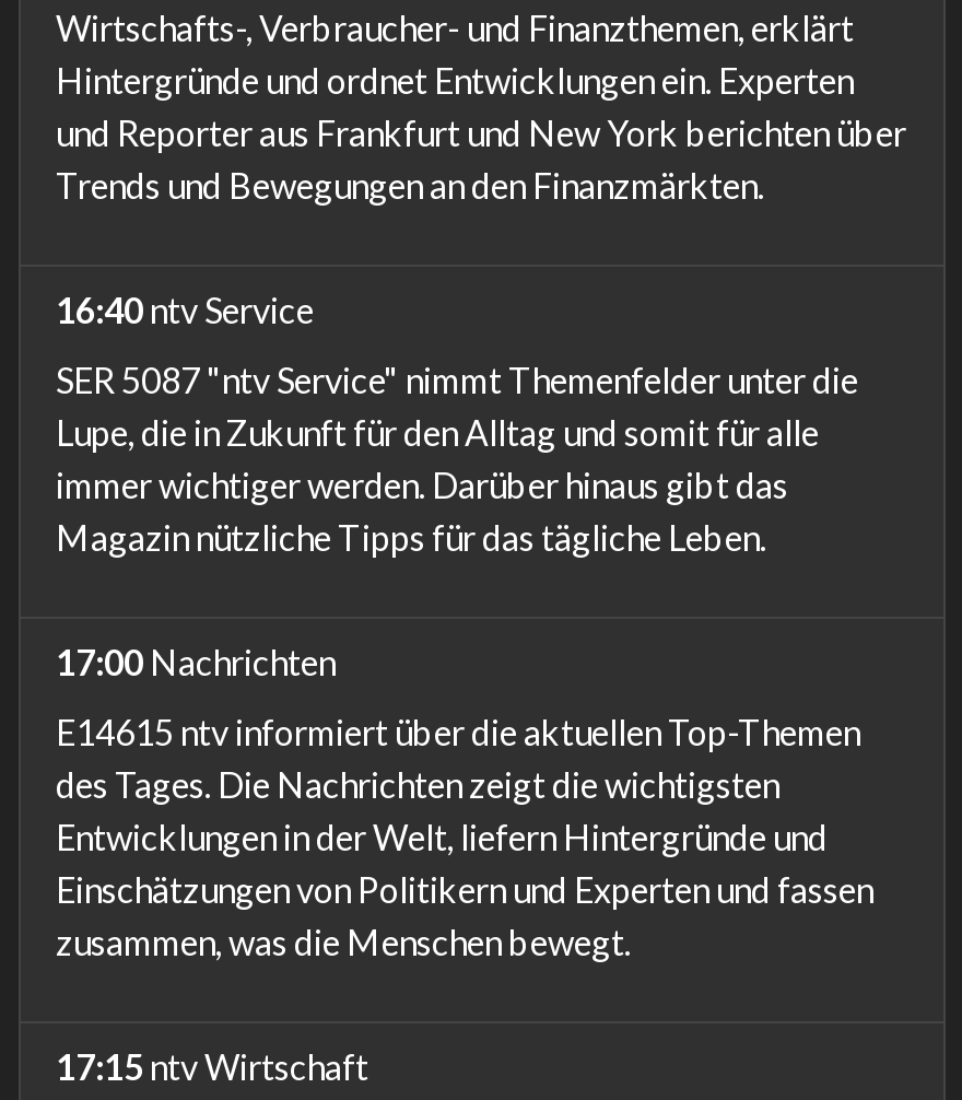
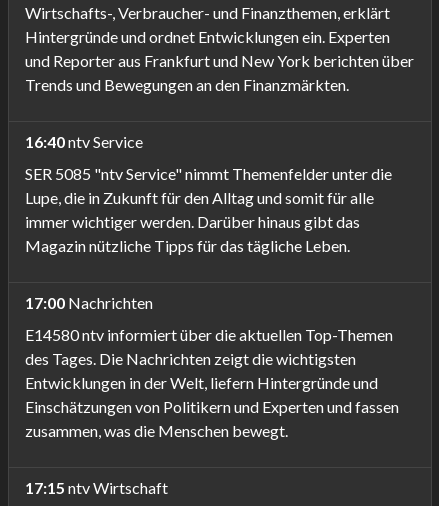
- SER 5087 "ntv Service" nimmt Themenfelder unter die
+ SER 5085 "ntv Service" nimmt Themenfelder unter die

- E14615 ntv informiert über die aktuellen Top-Themen
+ E14580 ntv informiert über die aktuellen Top-Themen
